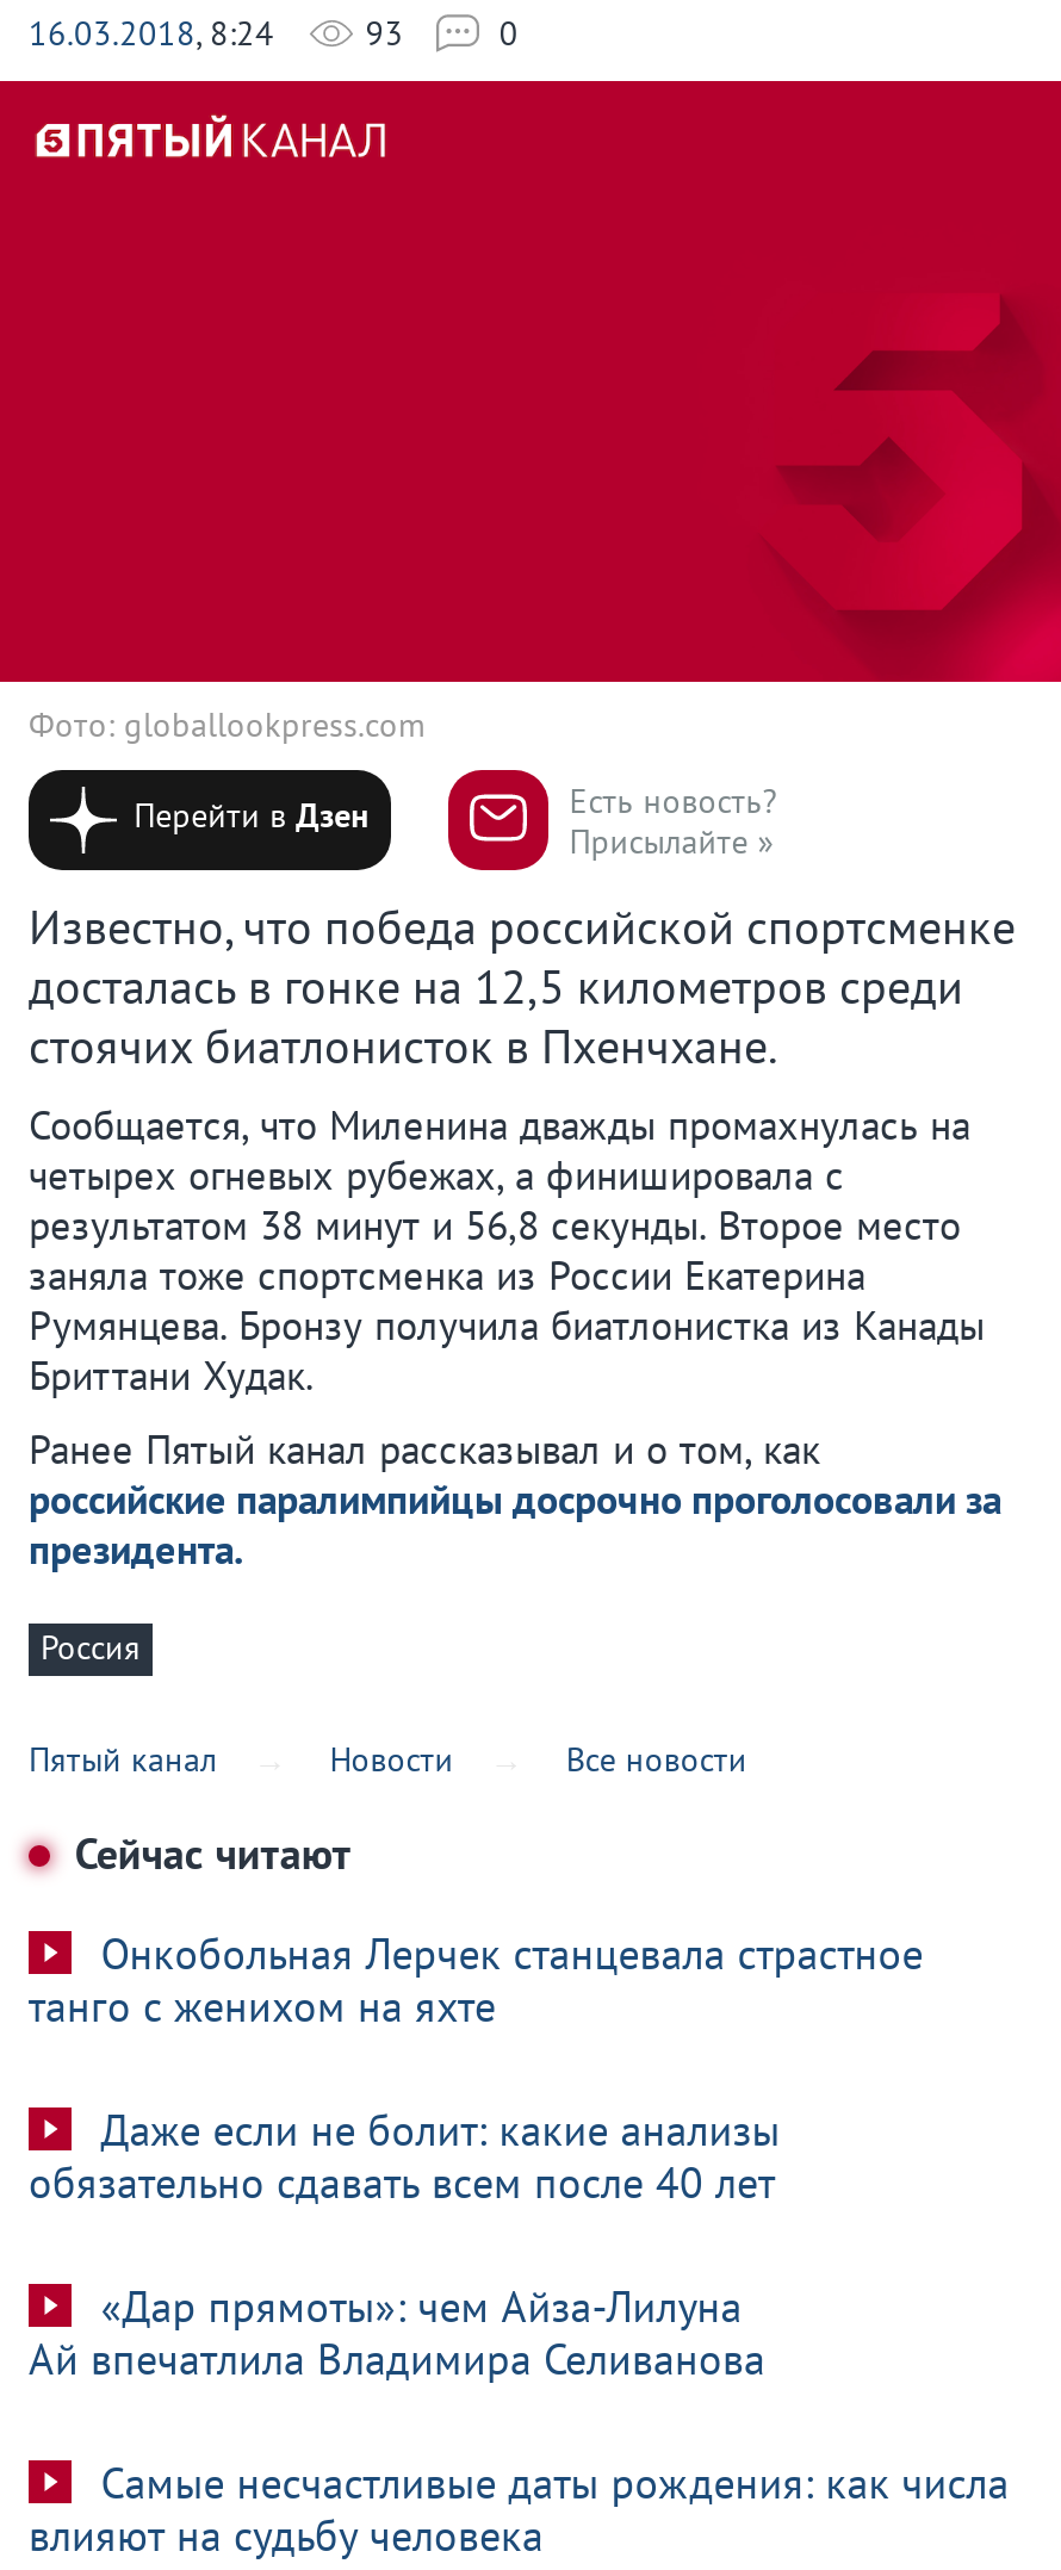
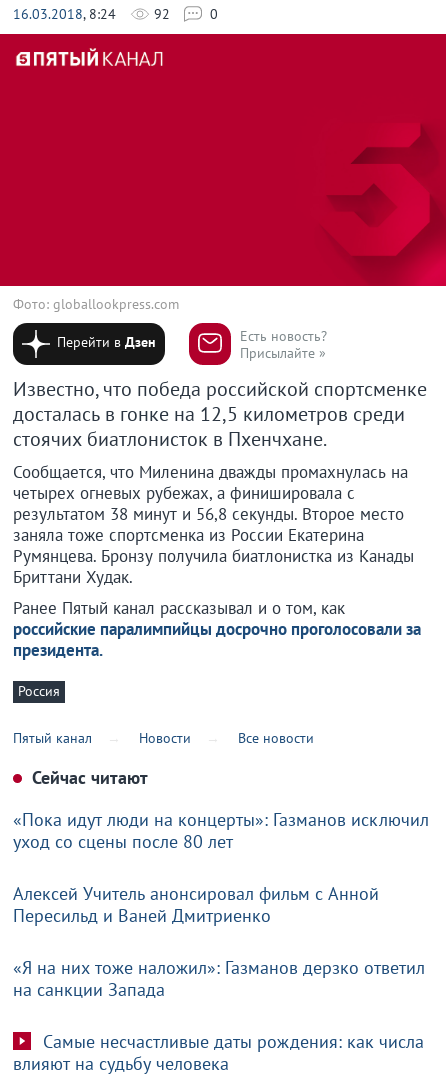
- 16.03.2018, 8:24 93
+ 16.03.2018, 8:24 92

- Онкобольная Лерчек станцевала страстное
- танго с женихом на яхте
+ «Пока идут люди на концерты»: Газманов исключил
+ уход со сцены после 80 лет

- Даже если не болит: какие анализы
- обязательно сдавать всем после 40 лет
+ Алексей Учитель анонсировал фильм с Анной
+ Пересильд и Ваней Дмитриенко

- «Дар прямоты»: чем Айза-Лилуна
- Ай впечатлила Владимира Селиванова
+ «Я на них тоже наложил»: Газманов дерзко ответил
+ на санкции Запада
